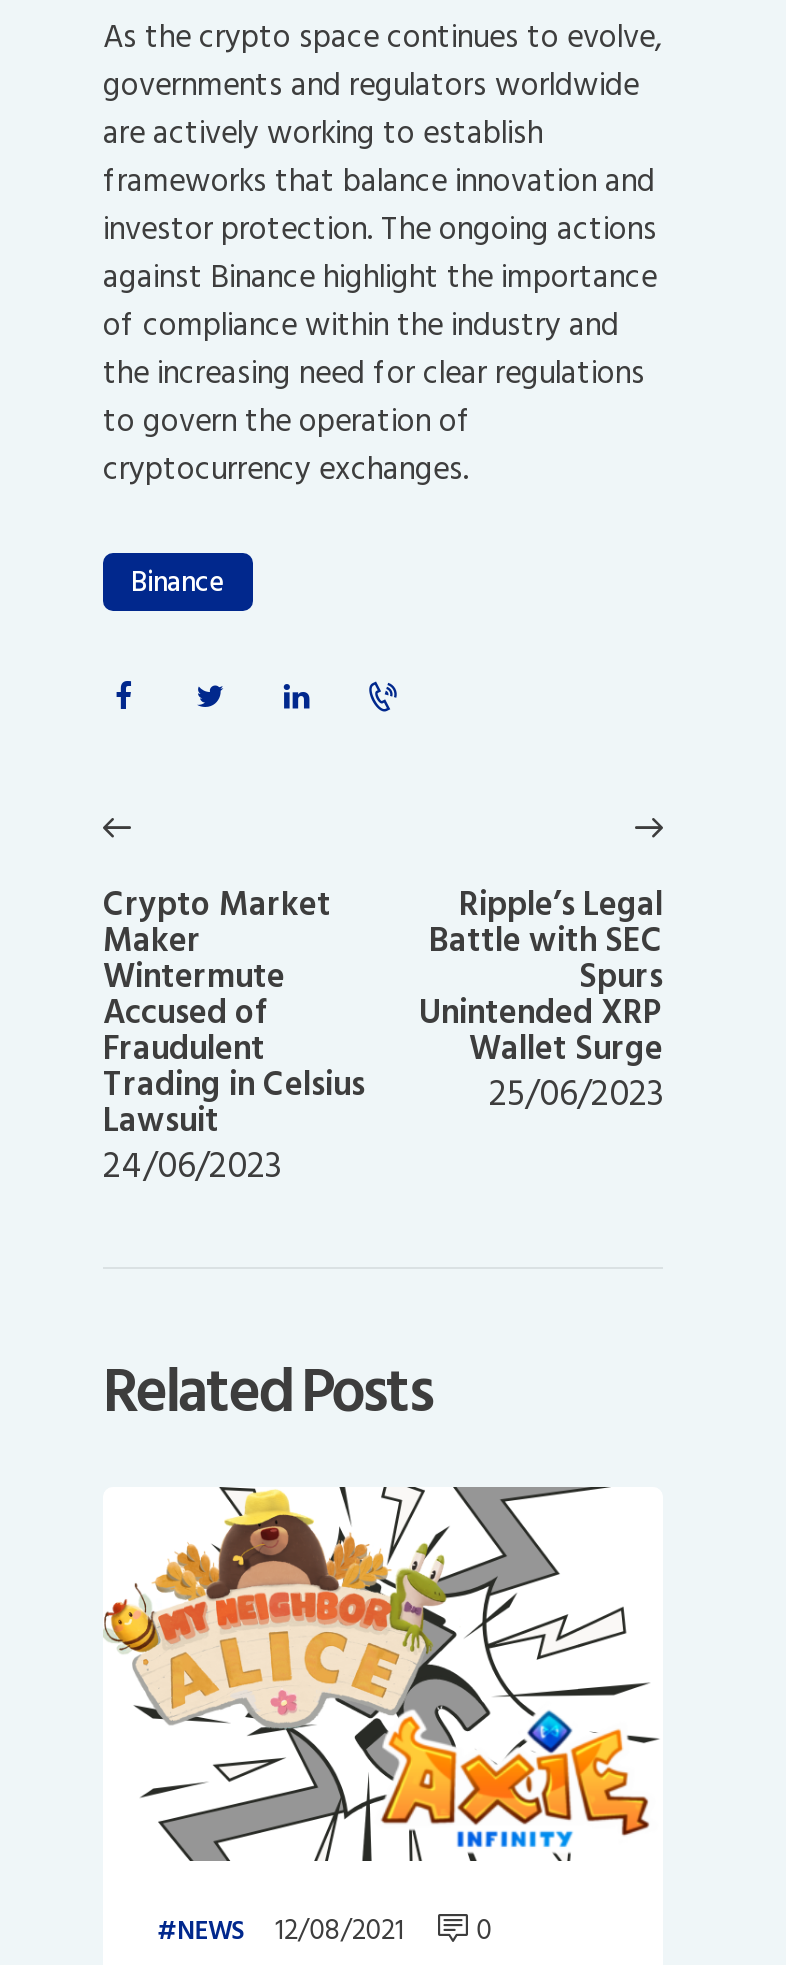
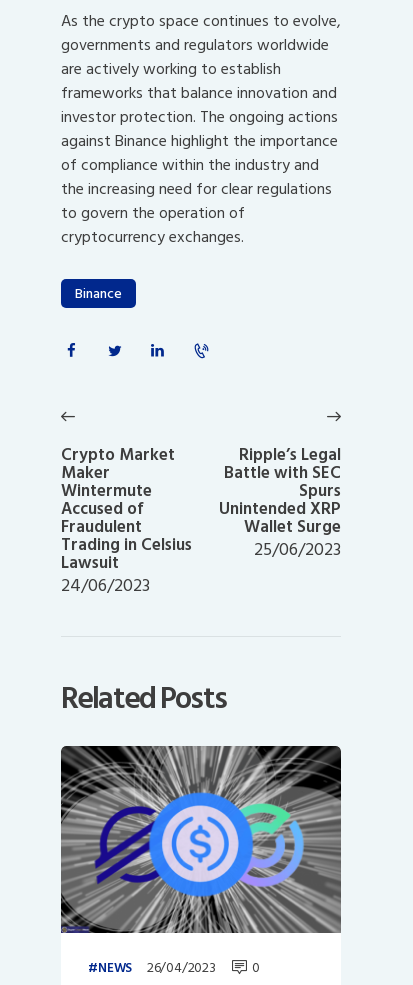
- [image]
- NEWS 12/08/2021 0
+ [image]
+ NEWS 26/04/2023 0
